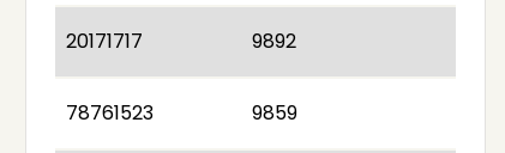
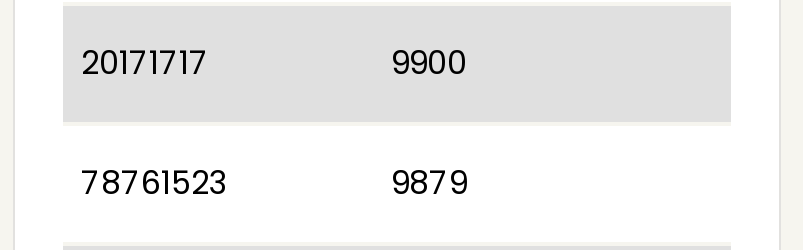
- 9892
+ 9900

- 9859
+ 9879
